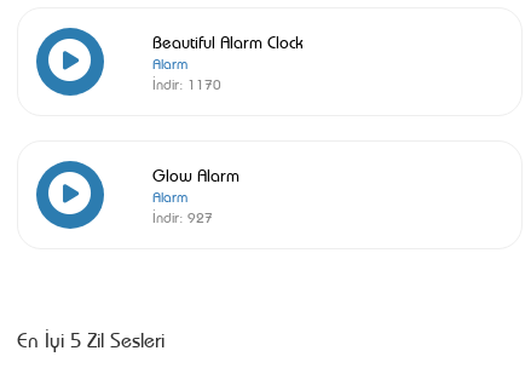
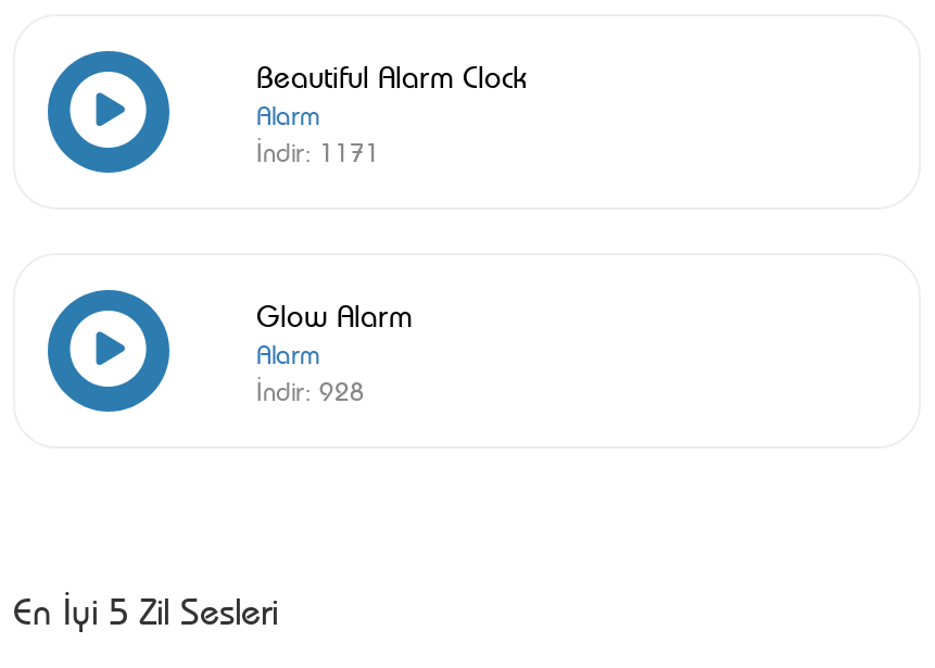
- İndir: 1170
+ İndir: 1171

- İndir: 927
+ İndir: 928
